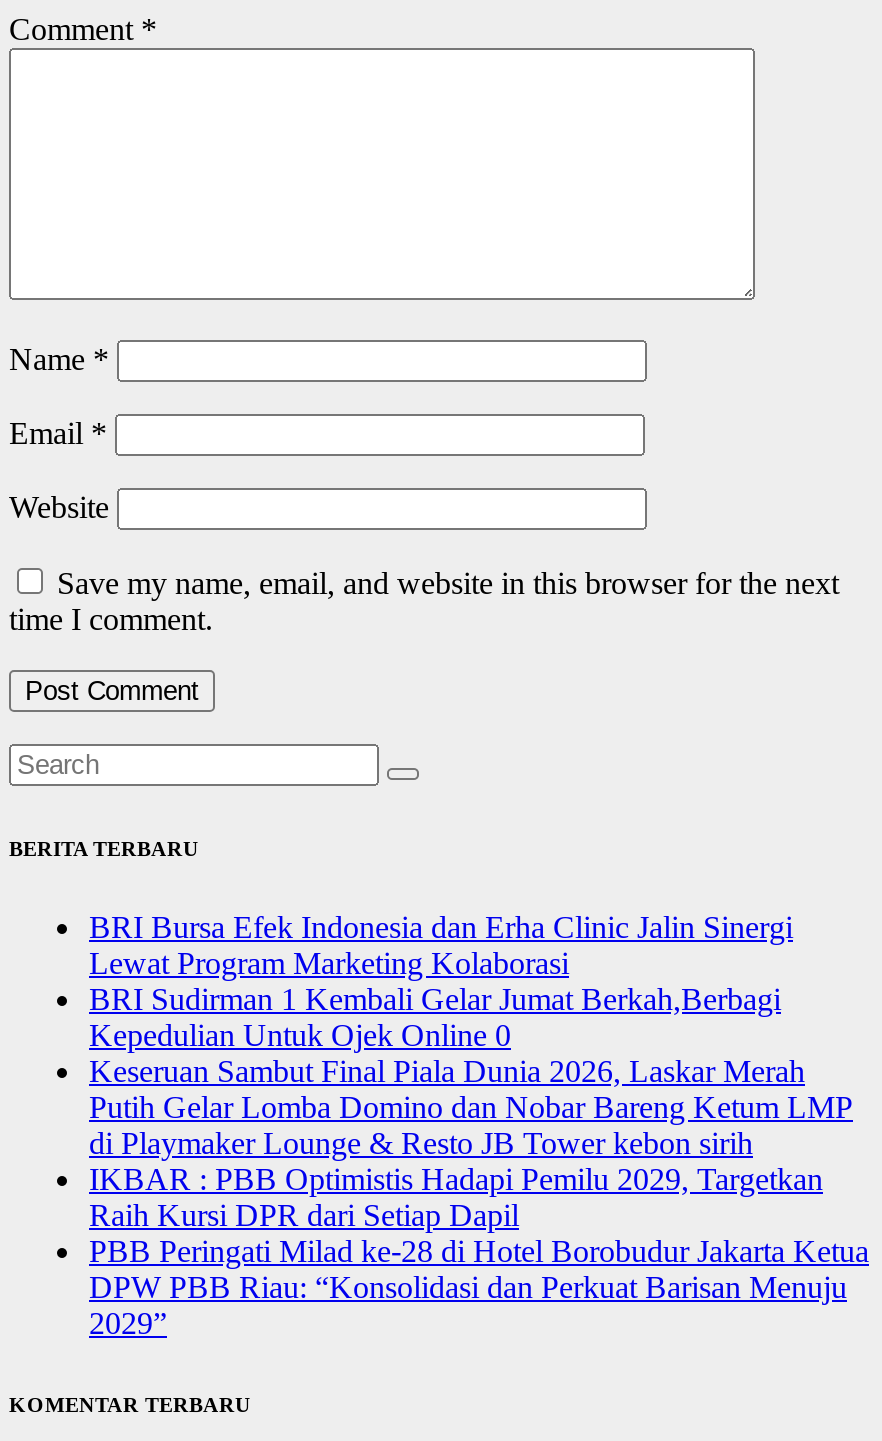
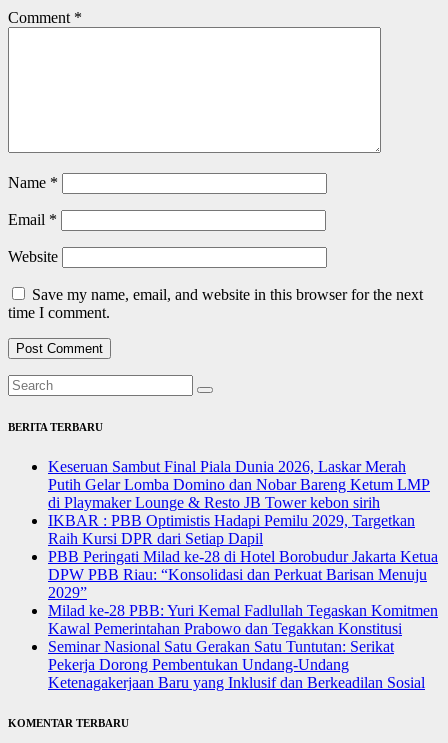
- BRI Bursa Efek Indonesia dan Erha Clinic Jalin Sinergi
- Lewat Program Marketing Kolaborasi
- BRI Sudirman 1 Kembali Gelar Jumat Berkah,Berbagi
- Kepedulian Untuk Ojek Online 0

moved up: Keseruan Sambut Final Piala Dunia 2026, Laskar Merah | Putih Gelar Lomba Domino dan Nobar Bareng Ketum LMP | di Playmaker Lounge & Resto JB Tower kebon sirih | IKBAR : PBB Optimistis Hadapi Pemilu 2029, Targetkan | Raih Kursi DPR dari Setiap Dapil | PBB Peringati Milad ke-28 di Hotel Borobudur Jakarta Ketua | DPW PBB Riau: “Konsolidasi dan Perkuat Barisan Menuju | 2029”

+ Milad ke-28 PBB: Yuri Kemal Fadlullah Tegaskan Komitmen
+ Kawal Pemerintahan Prabowo dan Tegakkan Konstitusi
+ Seminar Nasional Satu Gerakan Satu Tuntutan: Serikat
+ Pekerja Dorong Pembentukan Undang-Undang
+ Ketenagakerjaan Baru yang Inklusif dan Berkeadilan Sosial
